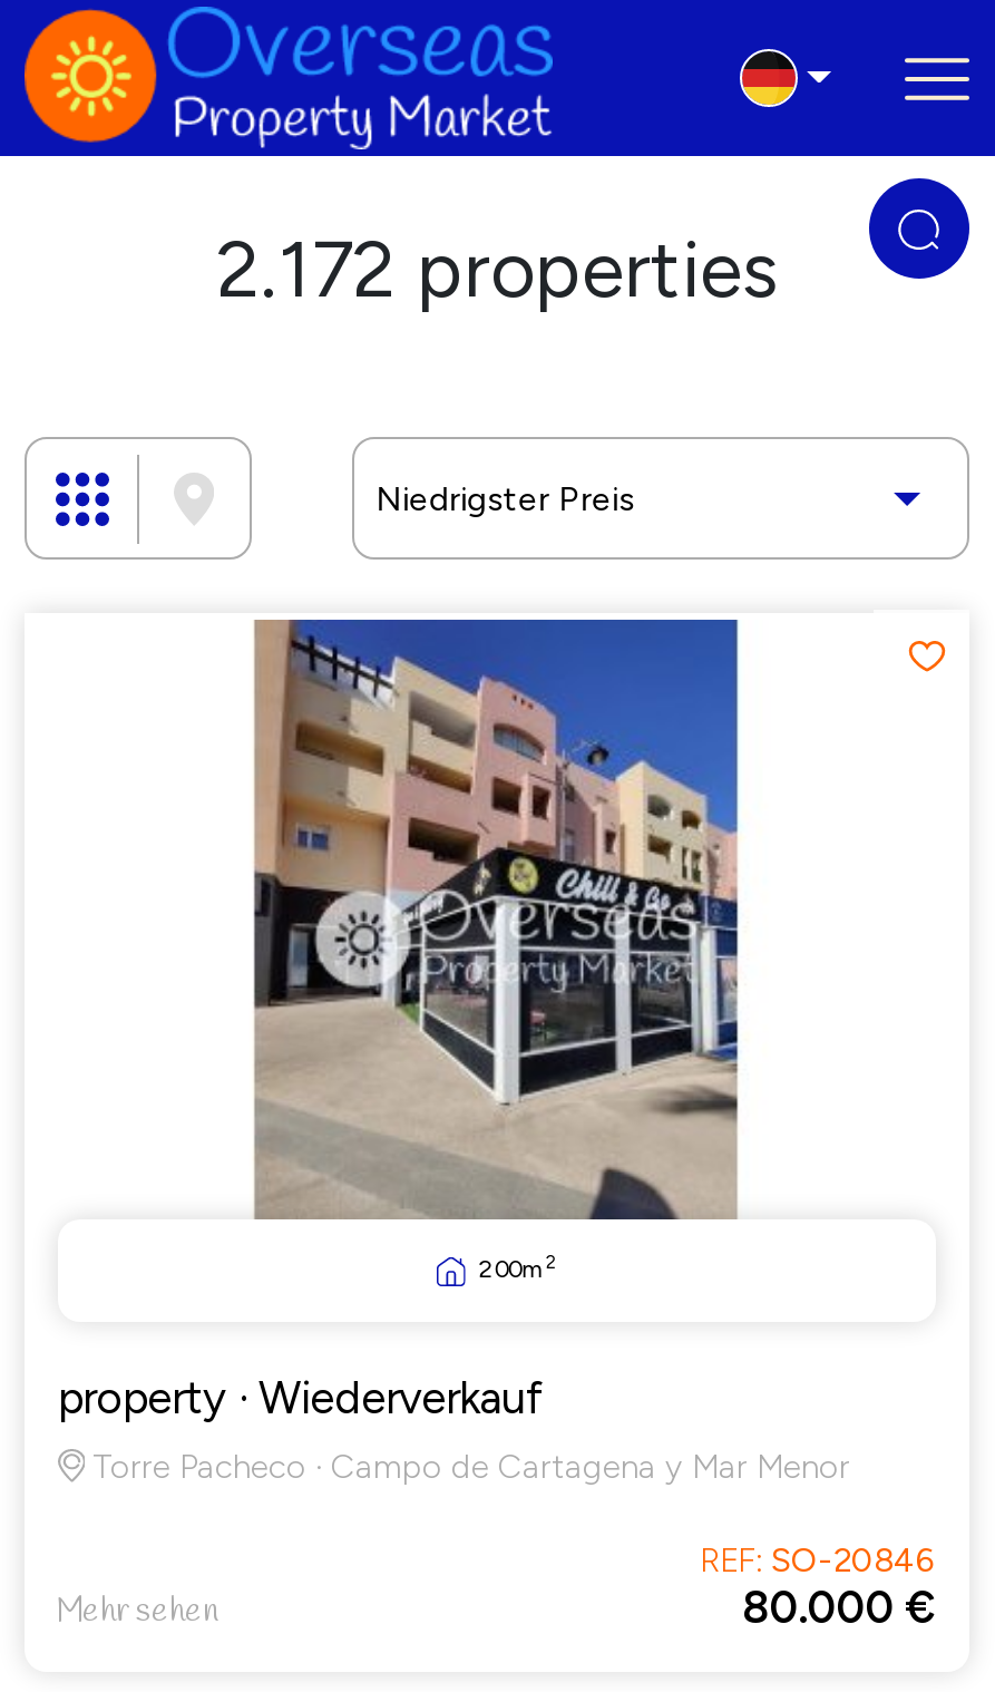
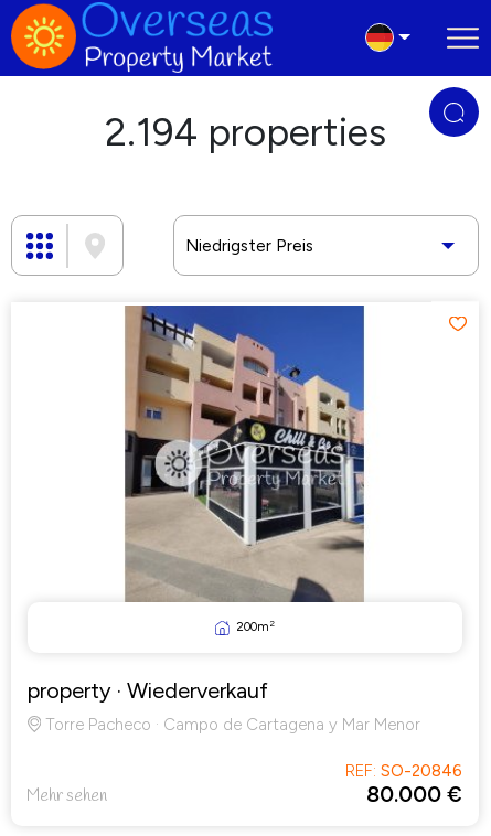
- 2.172 properties
+ 2.194 properties
